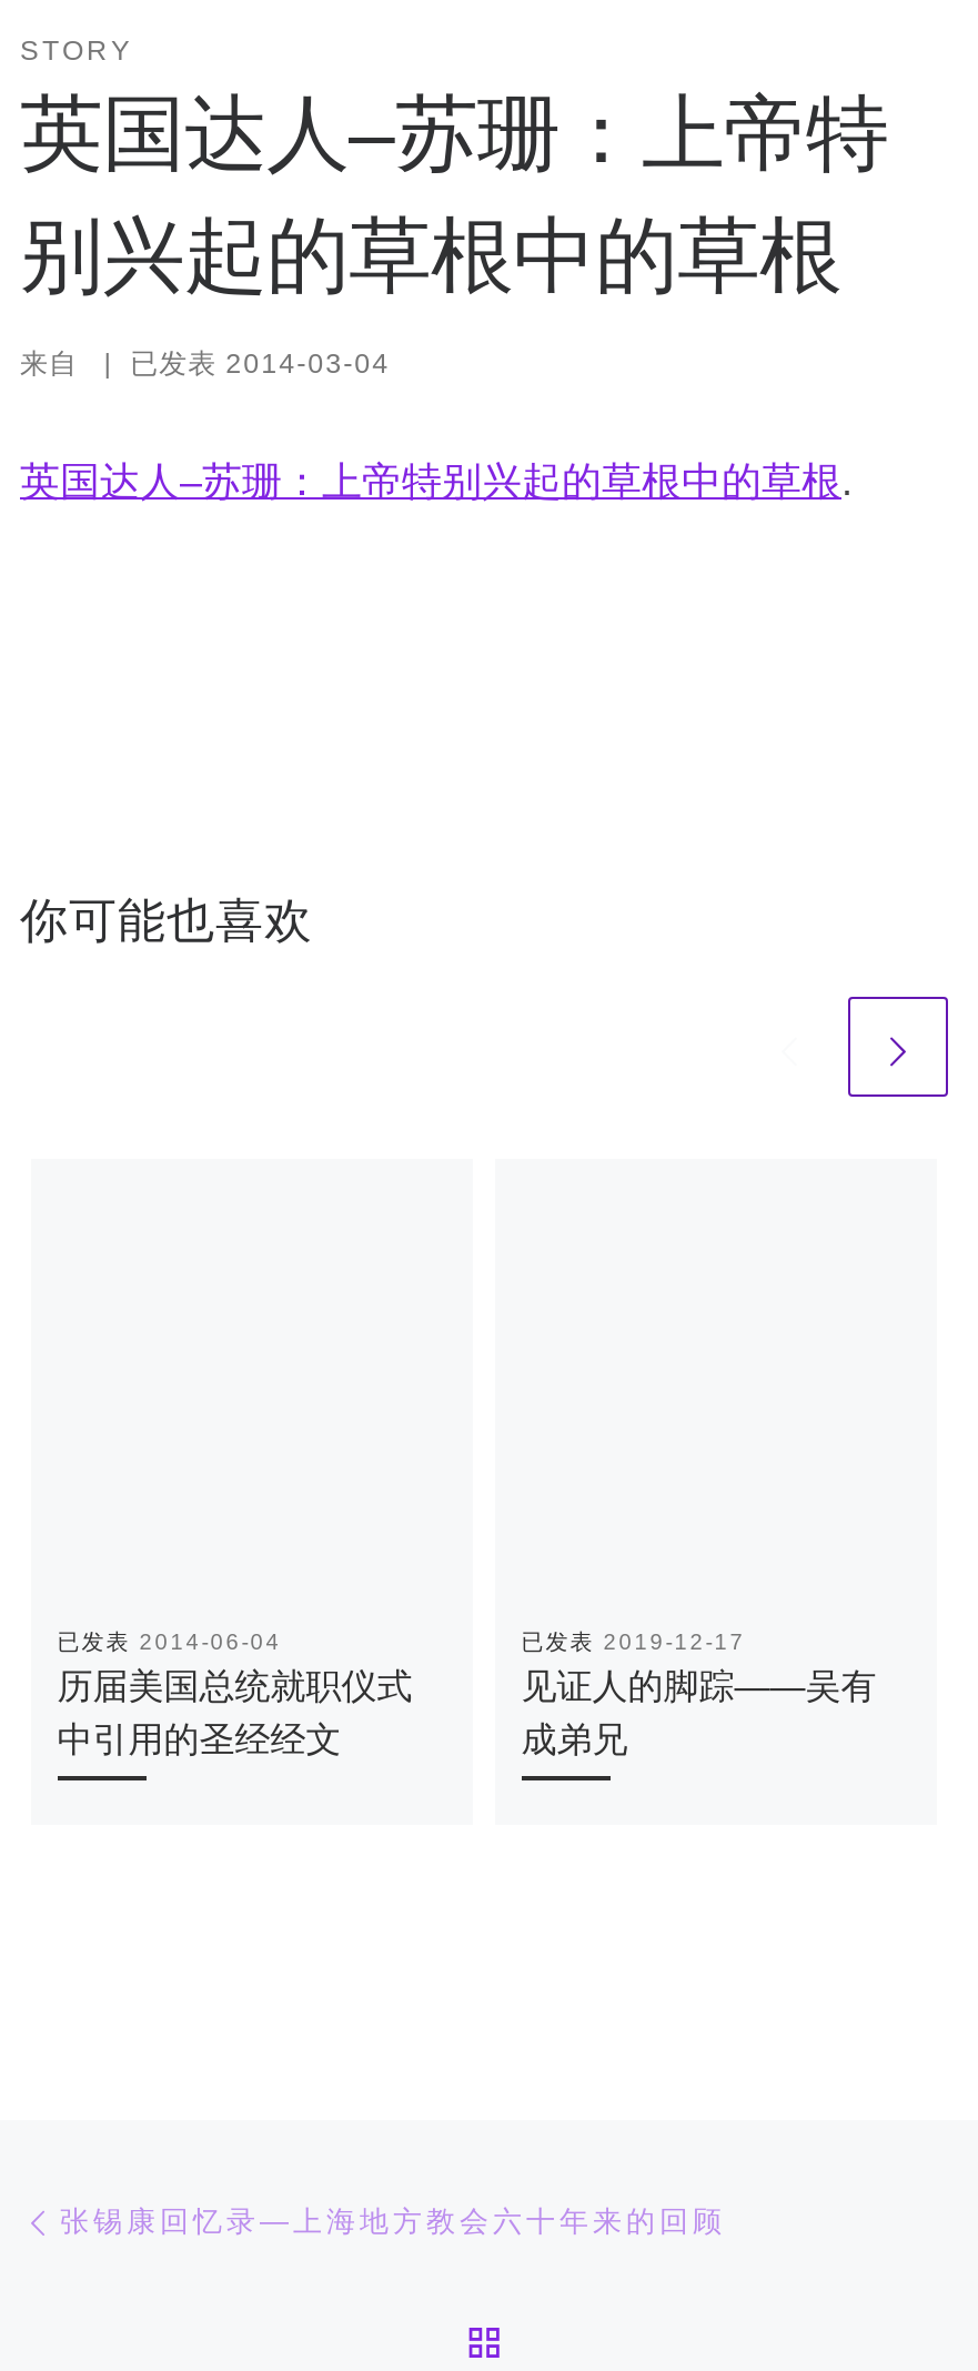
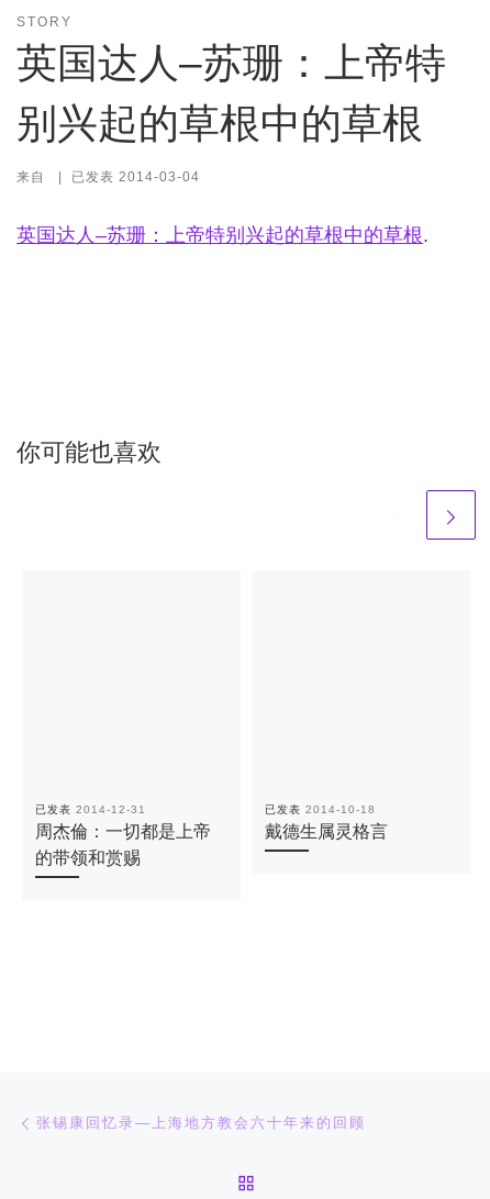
- 已发表2014-06-04
- 历届美国总统就职仪式
- 中引用的圣经经文
+ 已发表2014-12-31
+ 周杰倫：一切都是上帝
+ 的带领和赏赐

- 已发表2019-12-17
- 见证人的脚踪——吴有
- 成弟兄
+ 已发表2014-10-18
+ 戴德生属灵格言
